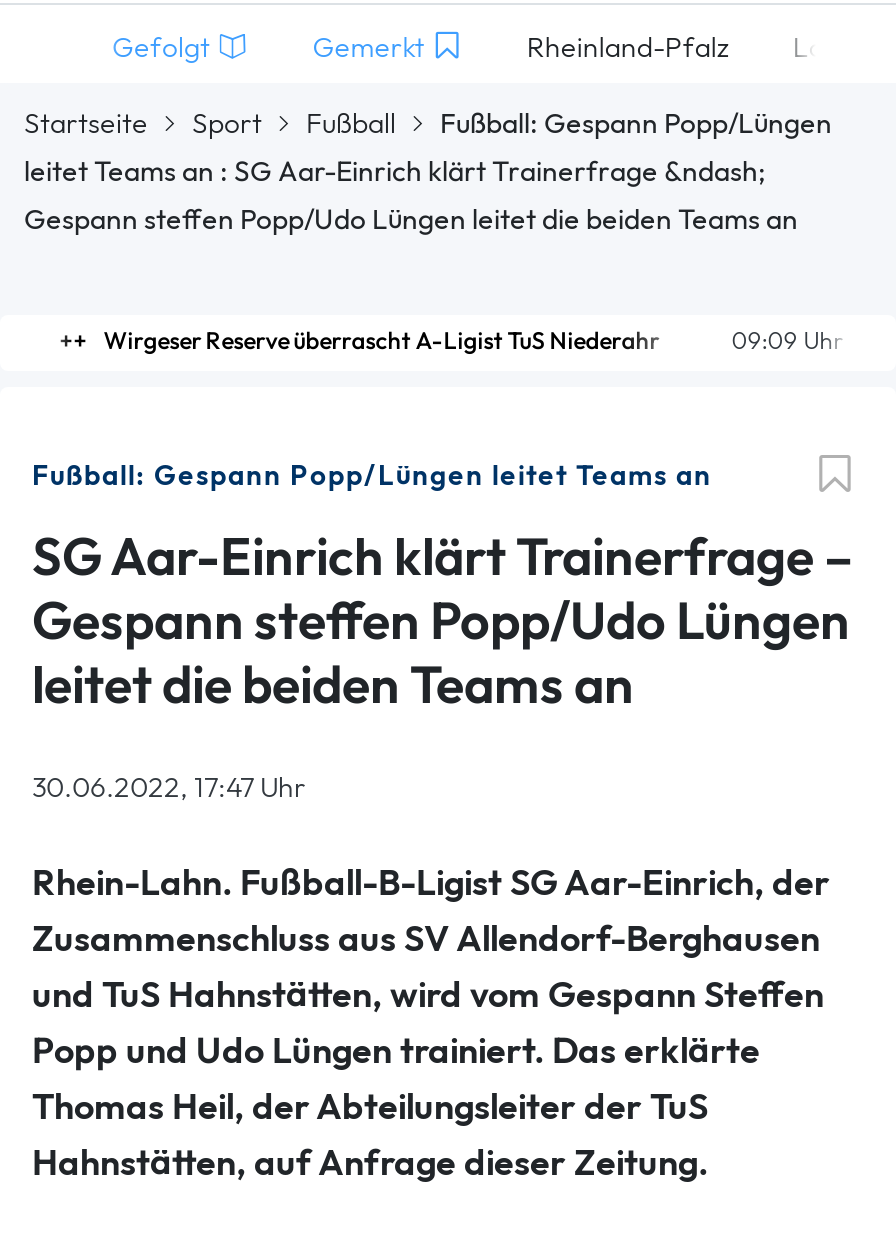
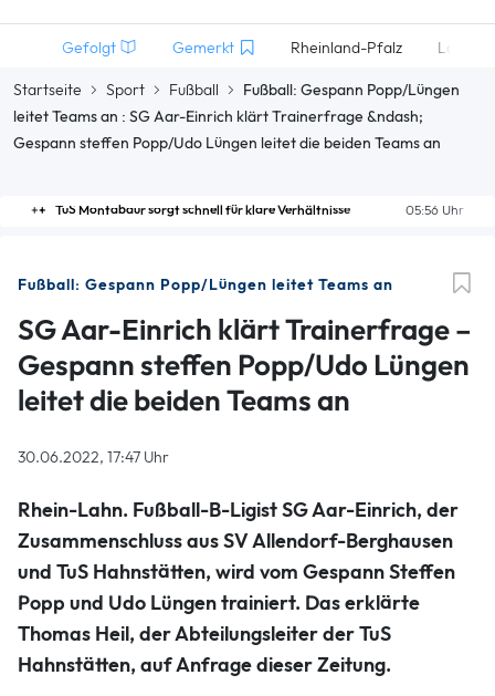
- 09:09 Uhr
- Wirgeser Reserve überrascht A-Ligist TuS Niederahr
+ 05:56 Uhr
+ TuS Montabaur sorgt schnell für klare Verhältnisse
